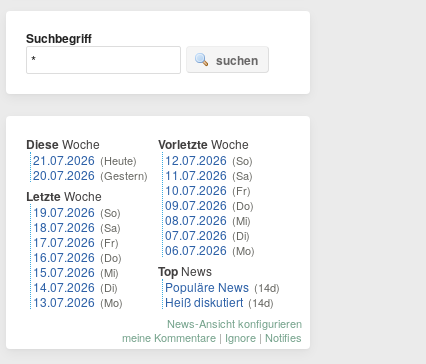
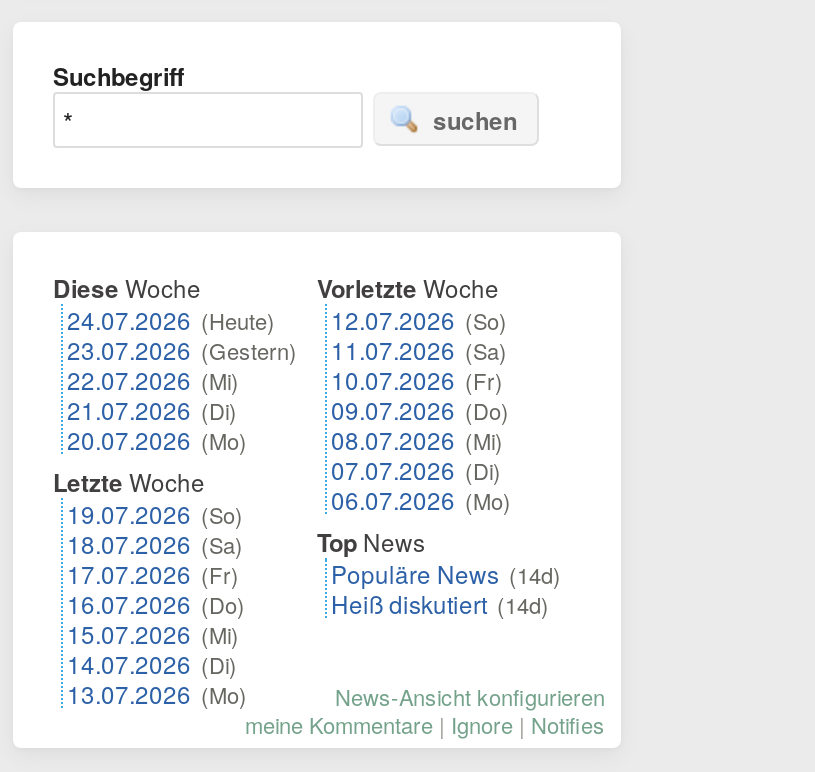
- 21.07.2026 (Heute)
- 20.07.2026 (Gestern)
+ 24.07.2026 (Heute)
+ 23.07.2026 (Gestern)
+ 22.07.2026 (Mi)
+ 21.07.2026 (Di)
+ 20.07.2026 (Mo)

moved down: Letzte Woche | 19.07.2026 (So) | 18.07.2026 (Sa) | 17.07.2026 (Fr) | 16.07.2026 (Do) | 15.07.2026 (Mi) | 14.07.2026 (Di) | 13.07.2026 (Mo)
